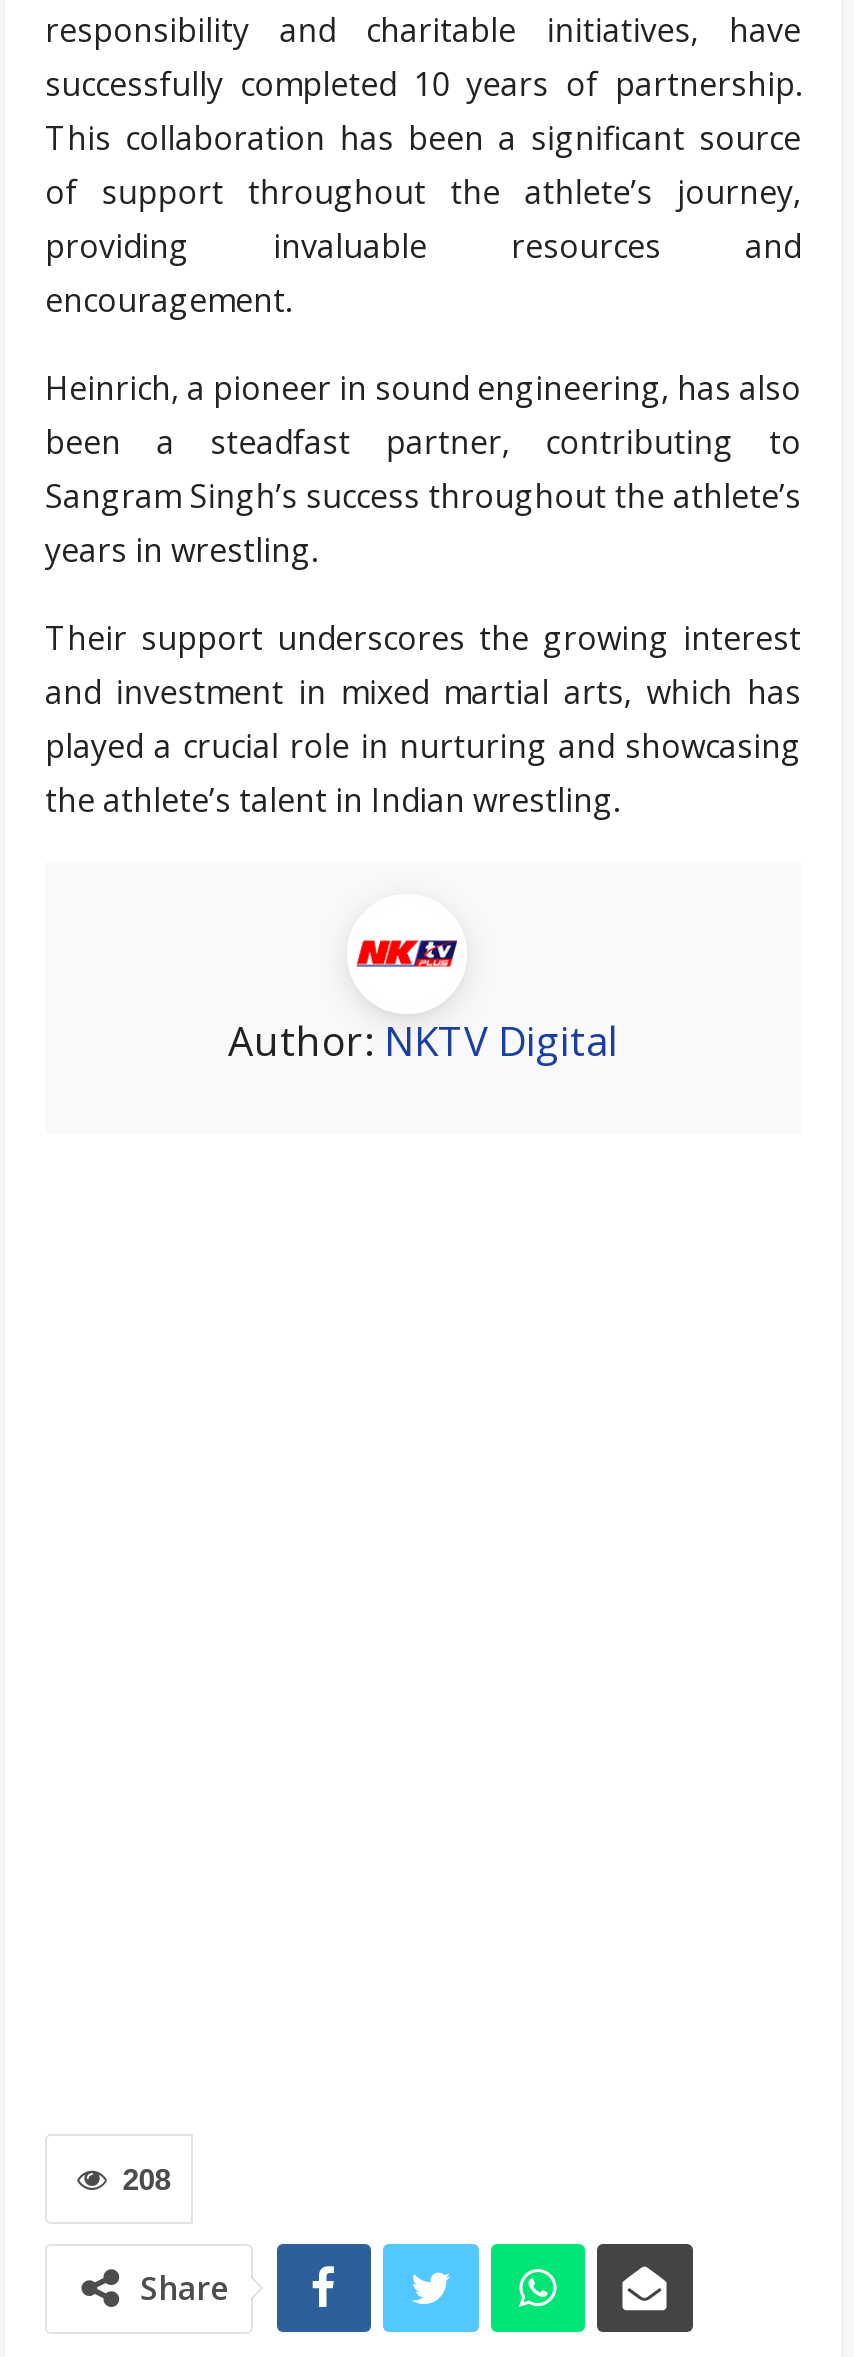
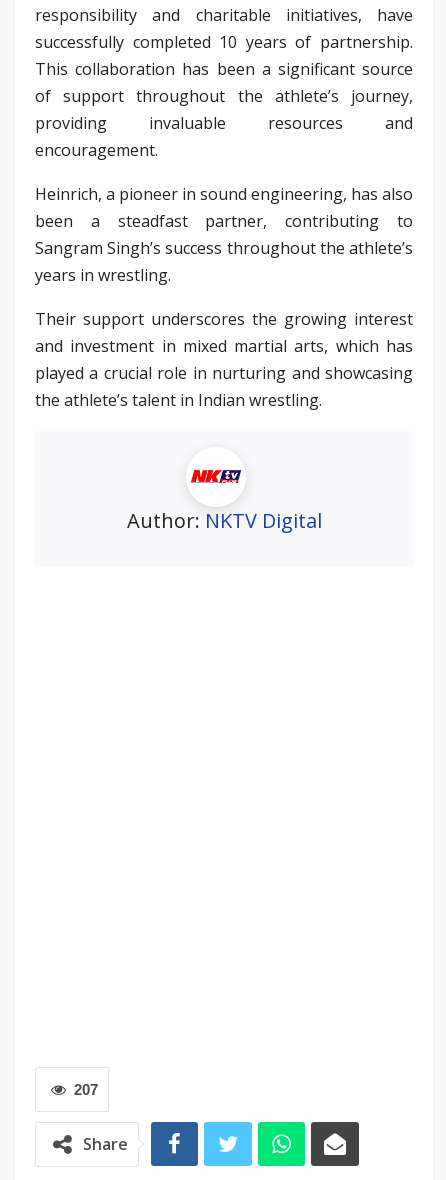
- 208
+ 207
